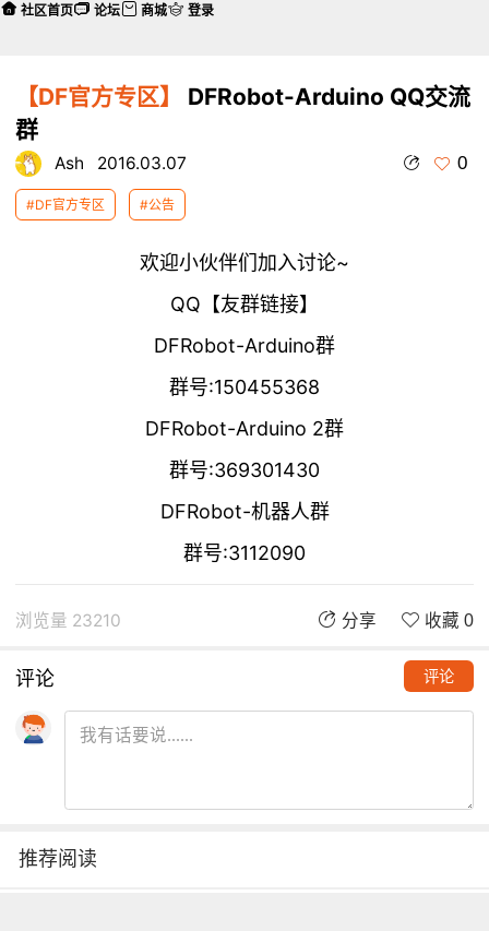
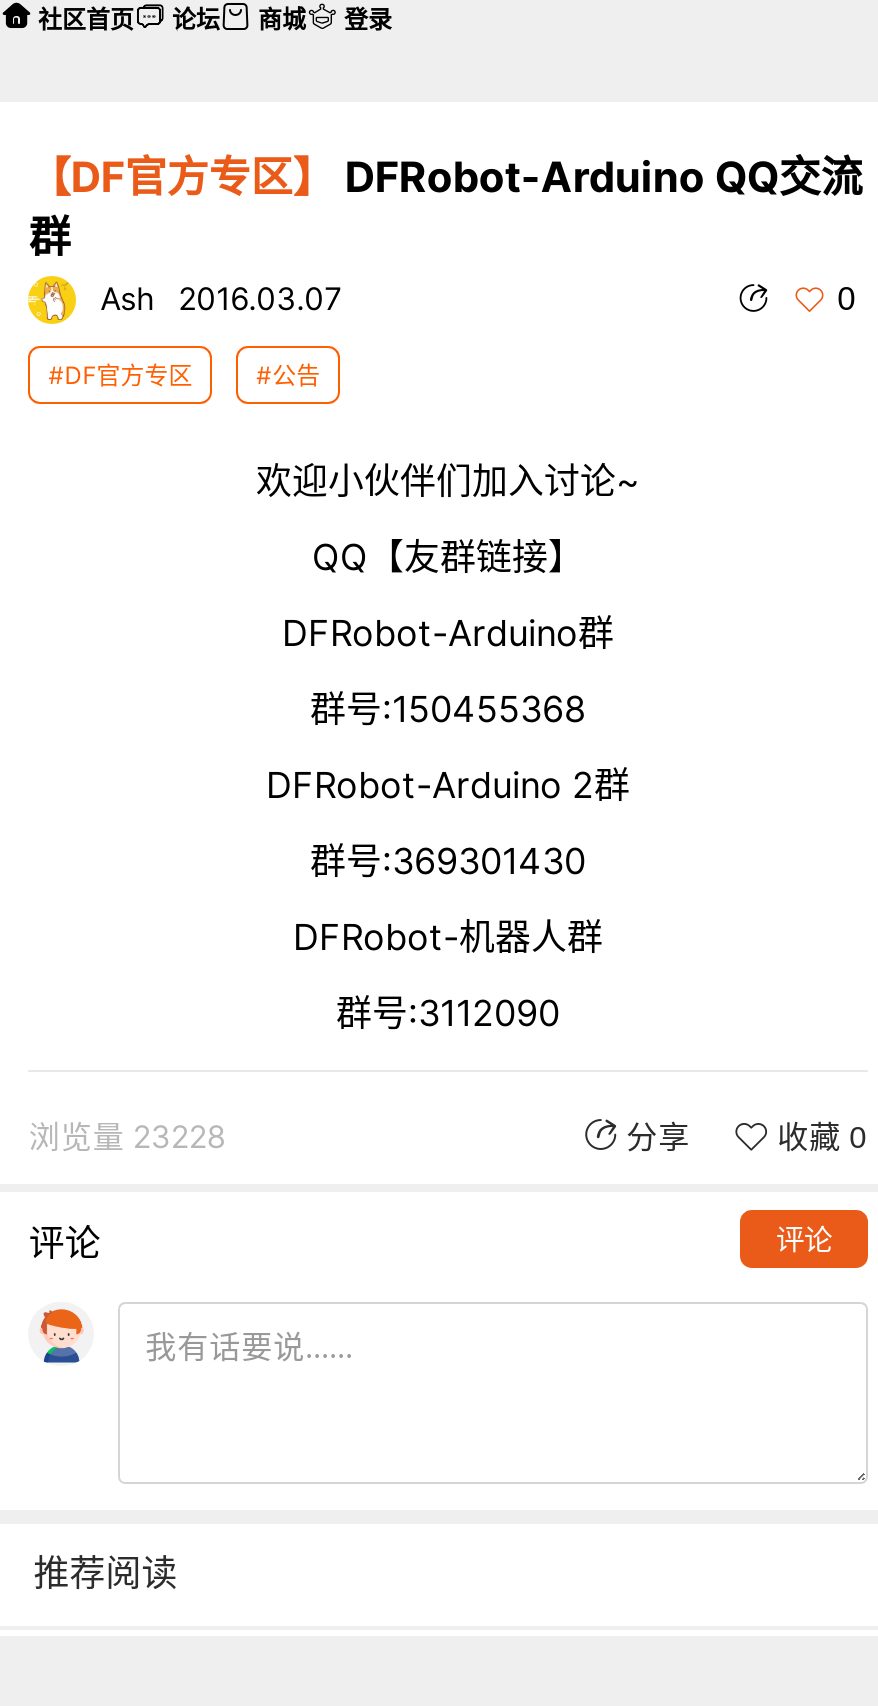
- 浏览量 23210
+ 浏览量 23228
